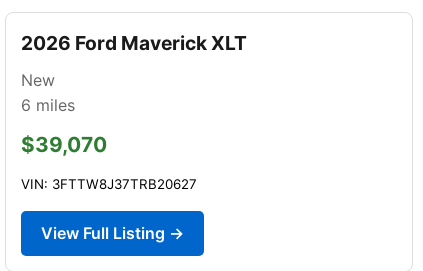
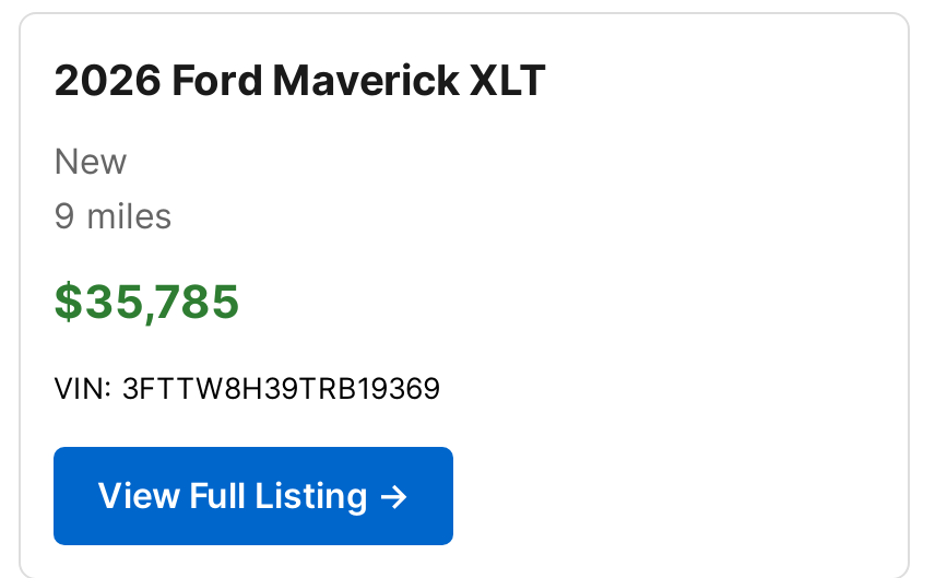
- 6 miles
+ 9 miles

- $39,070
+ $35,785

- VIN: 3FTTW8J37TRB20627
+ VIN: 3FTTW8H39TRB19369
